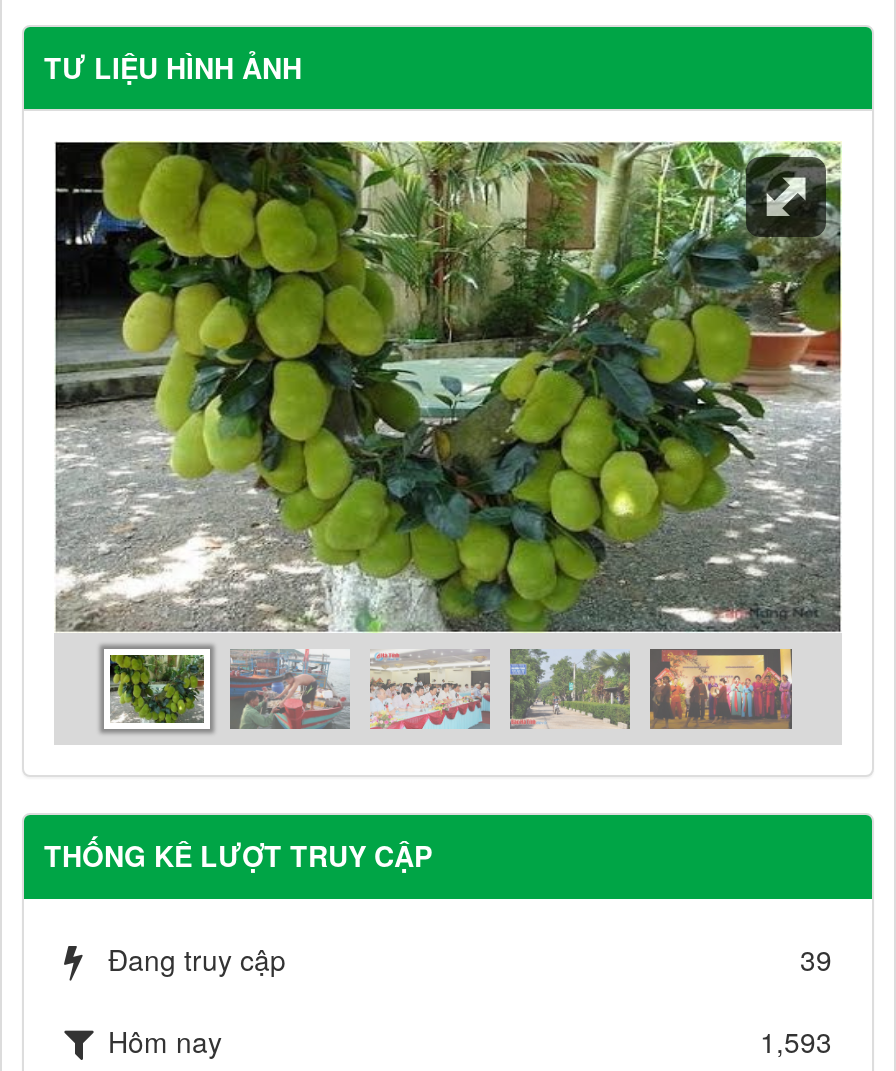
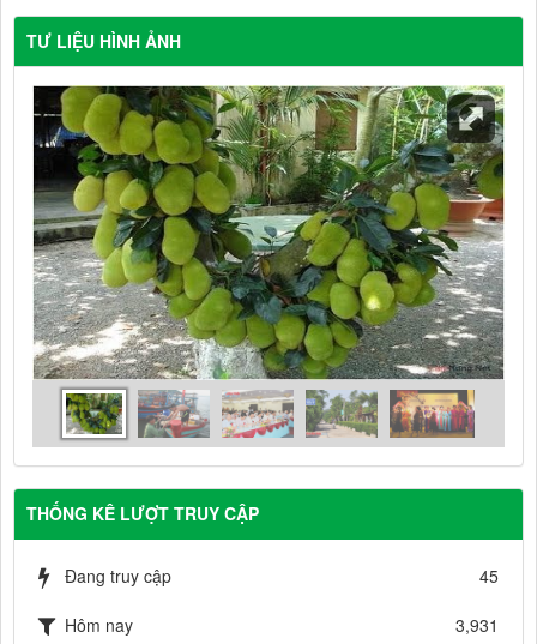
- 39
+ 45

- 1,593
+ 3,931
